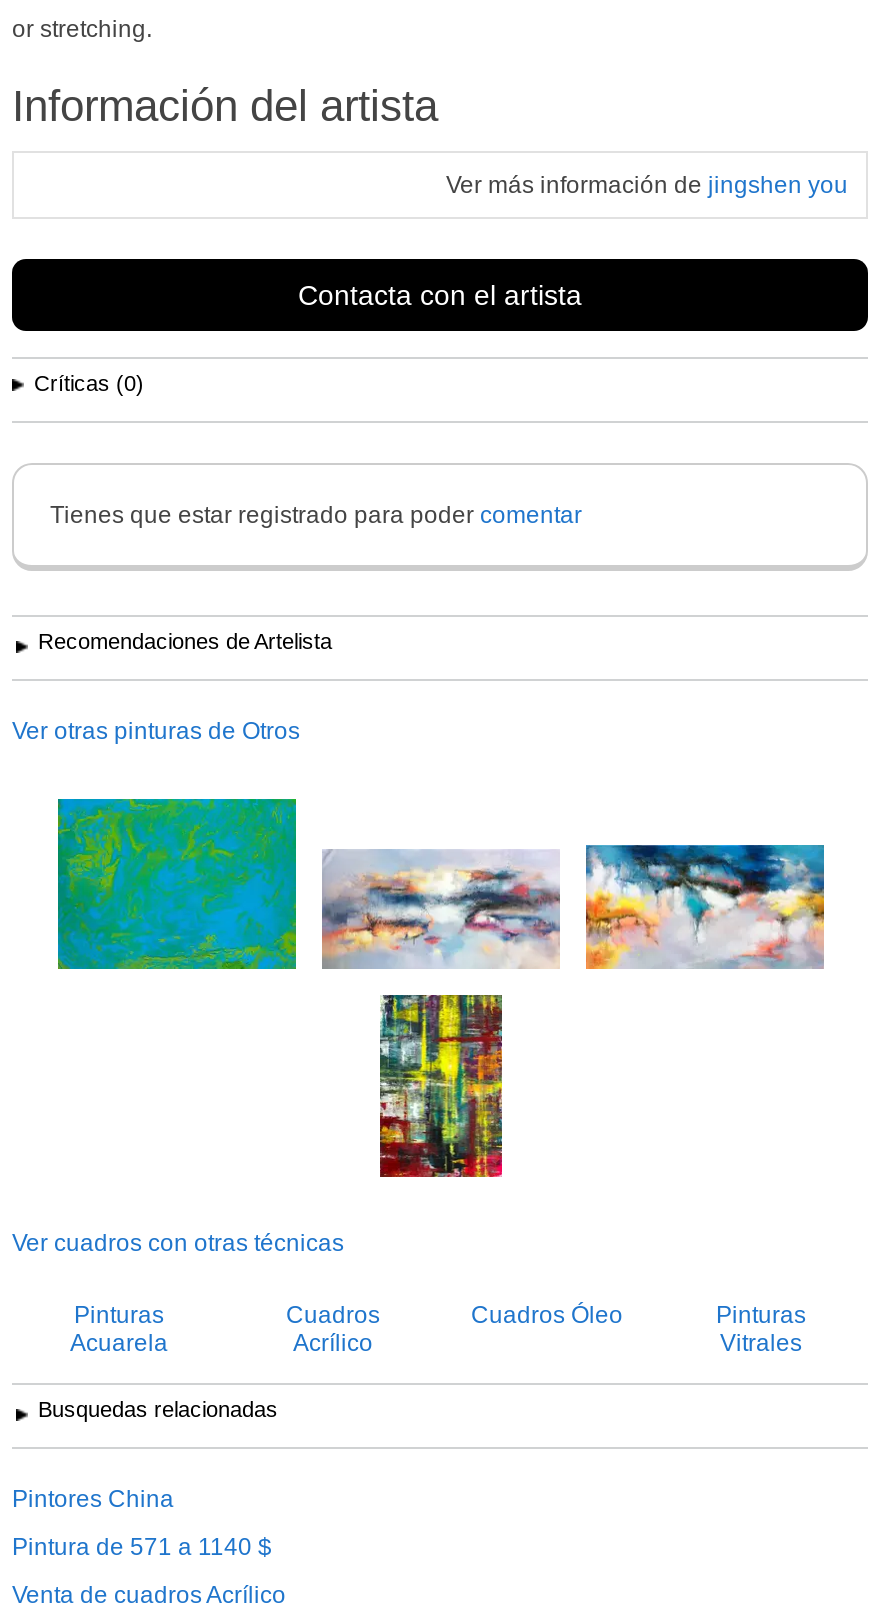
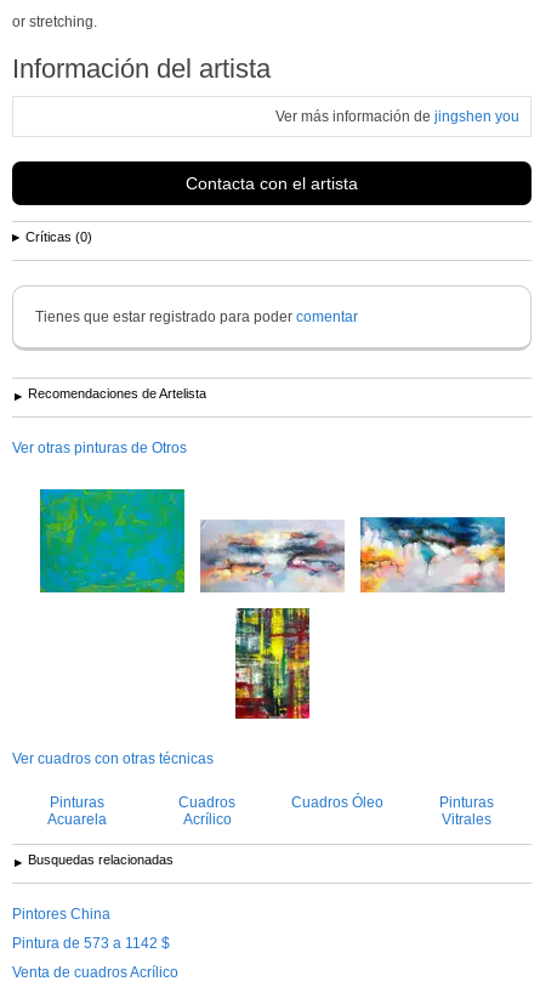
- Pintura de 571 a 1140 $
+ Pintura de 573 a 1142 $
